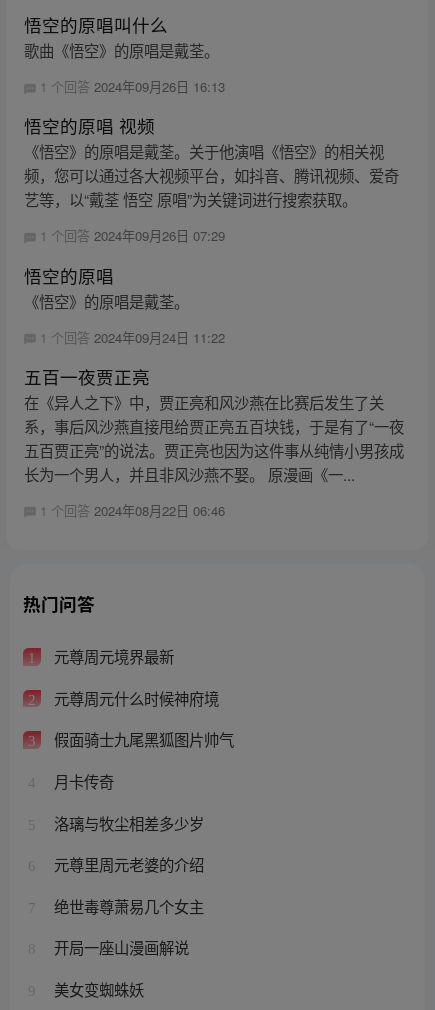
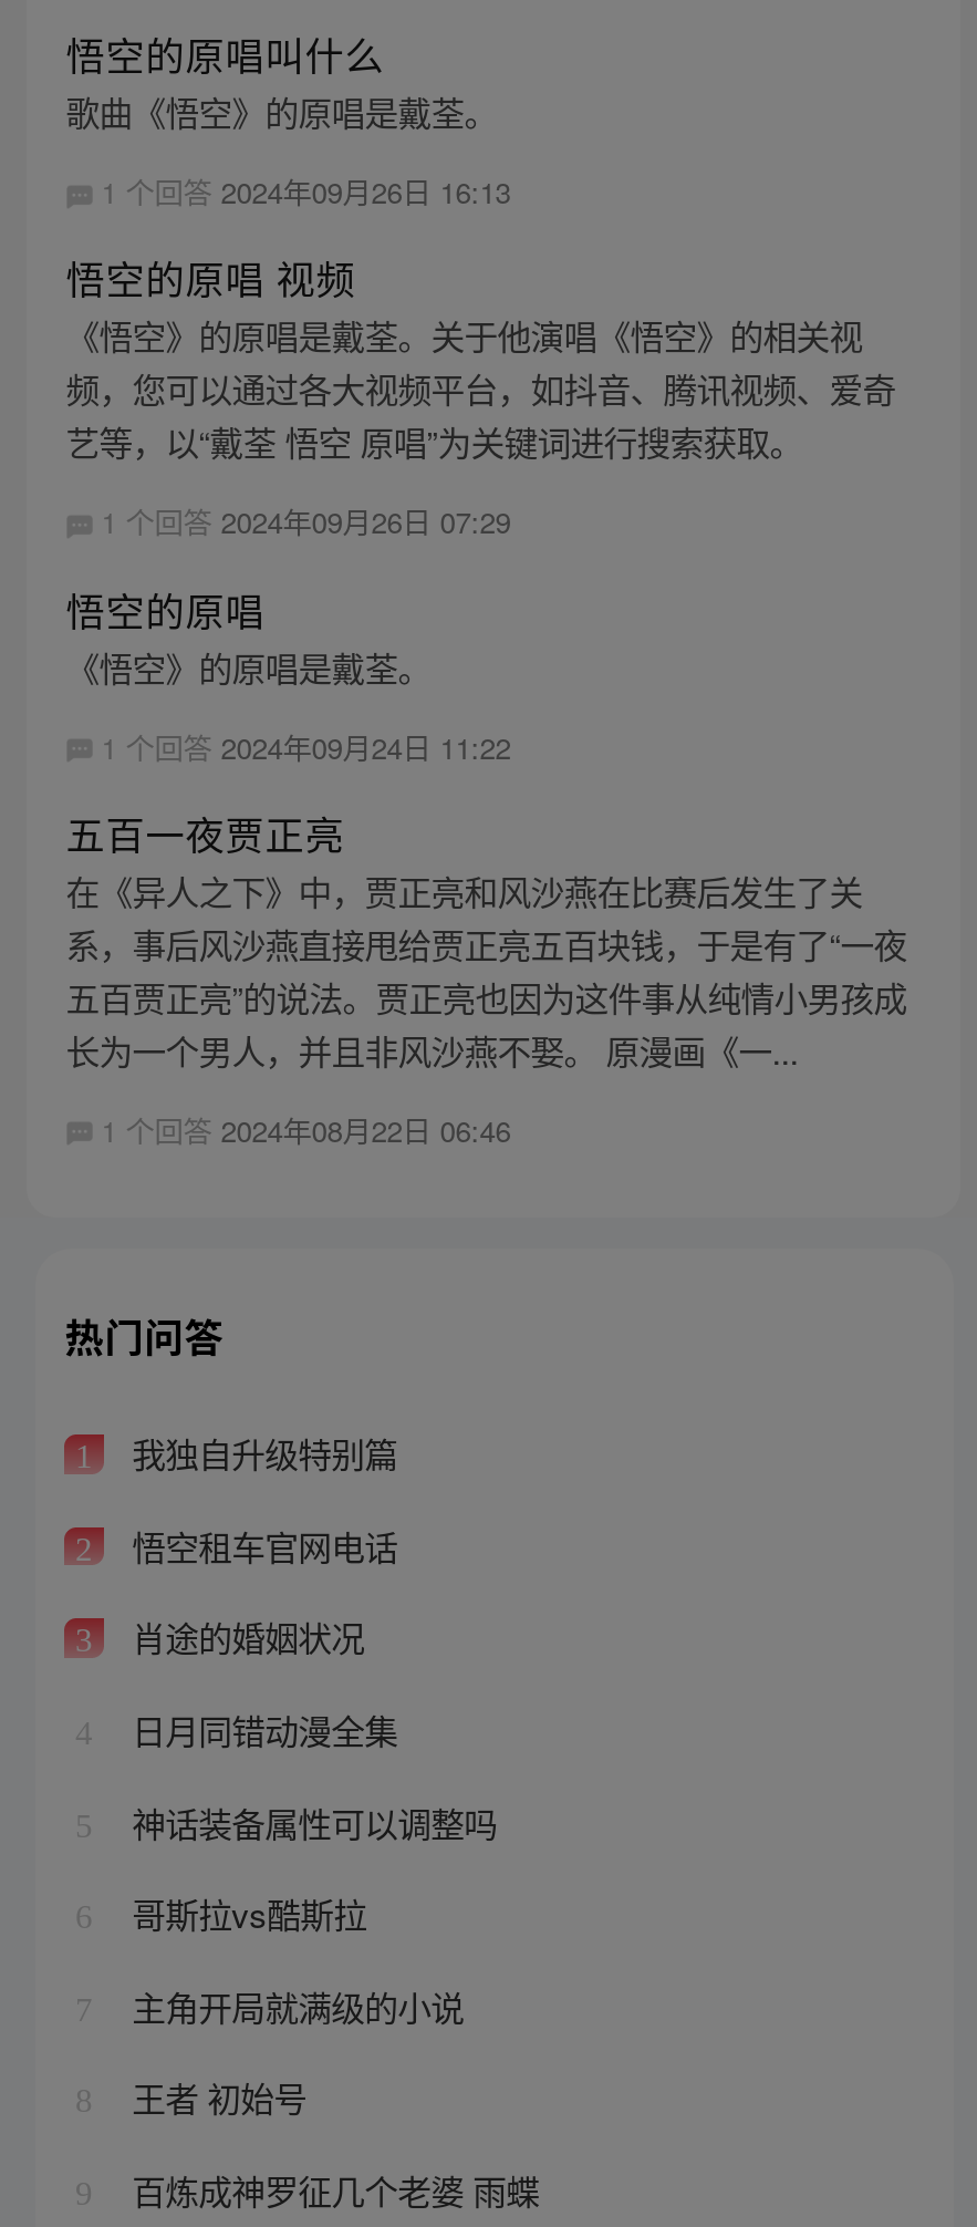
- 元尊周元境界最新
+ 我独自升级特别篇

- 元尊周元什么时候神府境
+ 悟空租车官网电话

- 假面骑士九尾黑狐图片帅气
+ 肖途的婚姻状况

- 月卡传奇
+ 日月同错动漫全集

- 洛璃与牧尘相差多少岁
+ 神话装备属性可以调整吗

- 元尊里周元老婆的介绍
+ 哥斯拉vs酷斯拉

- 绝世毒尊萧易几个女主
+ 主角开局就满级的小说

- 开局一座山漫画解说
+ 王者 初始号

- 美女变蜘蛛妖
+ 百炼成神罗征几个老婆 雨蝶
